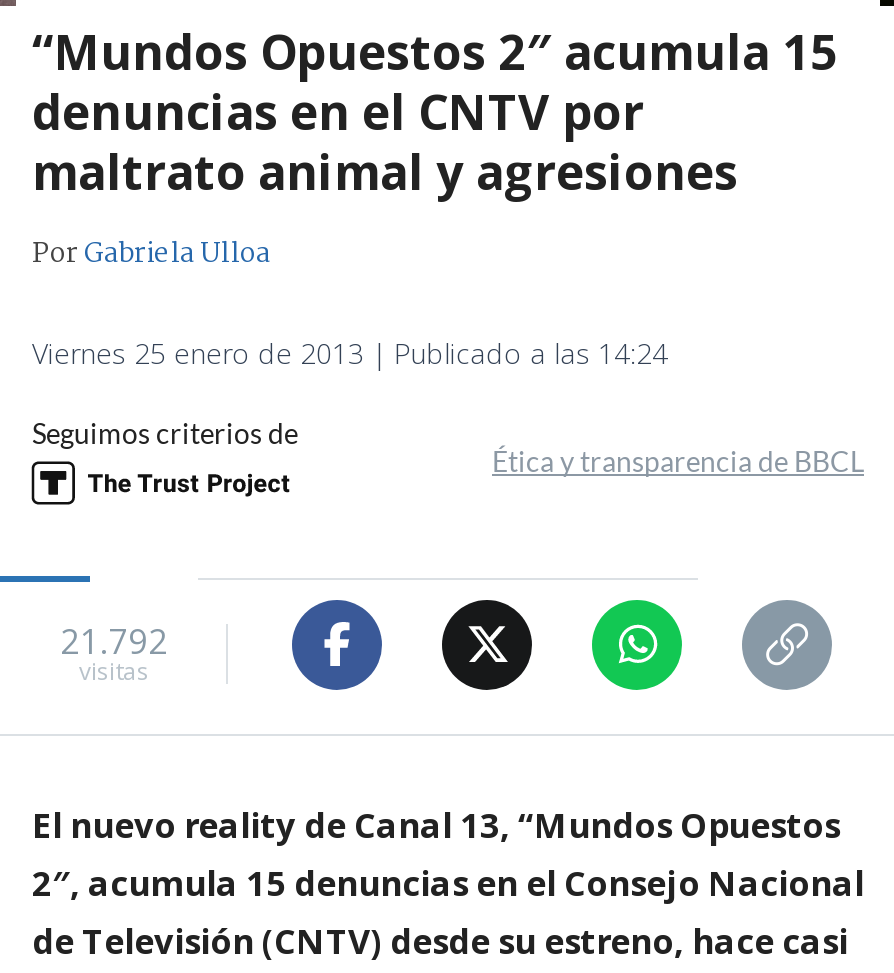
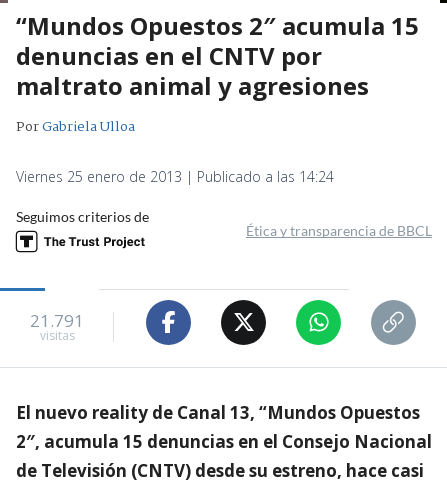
- 21.792
+ 21.791
